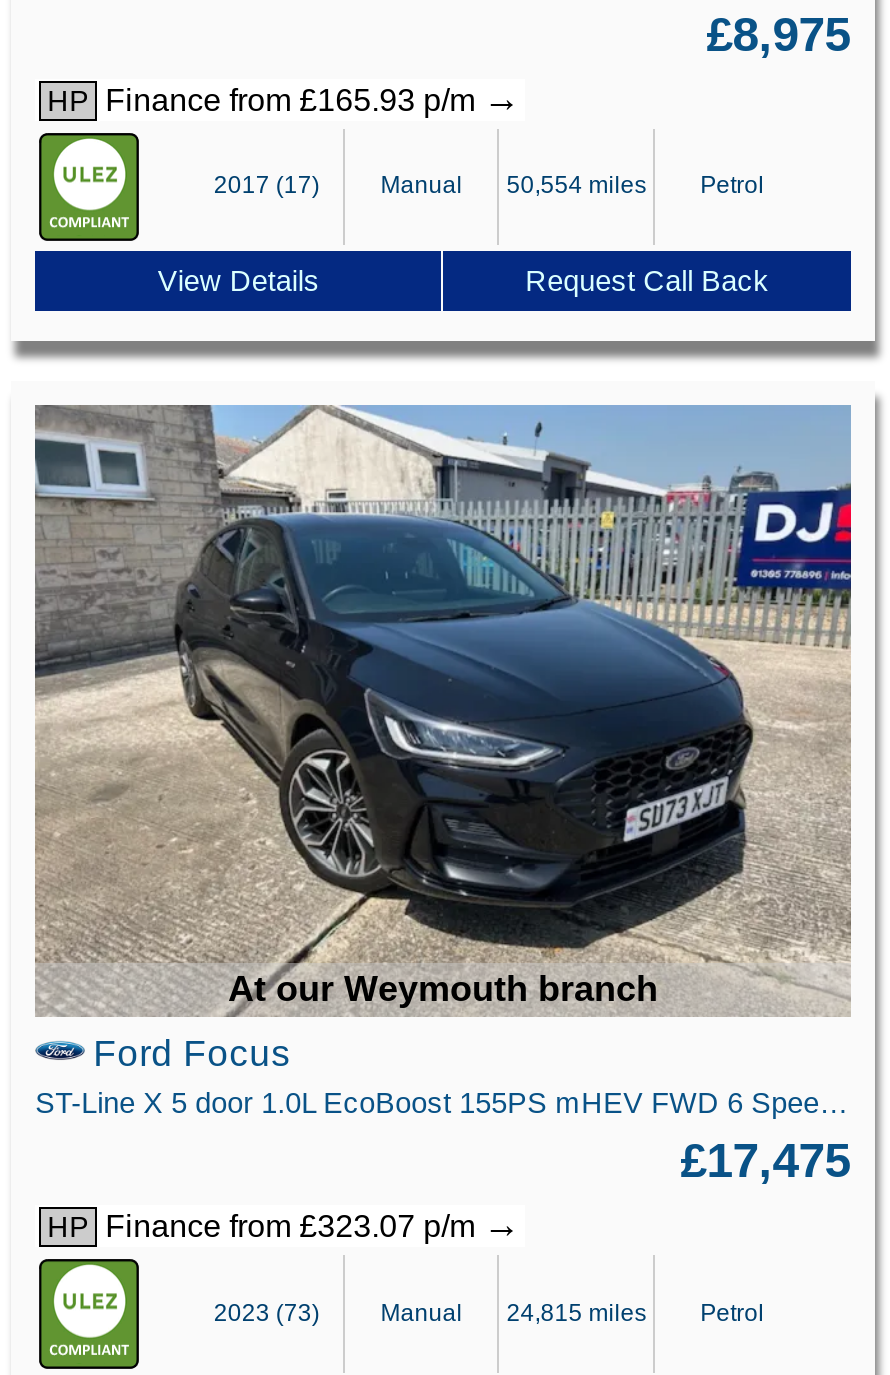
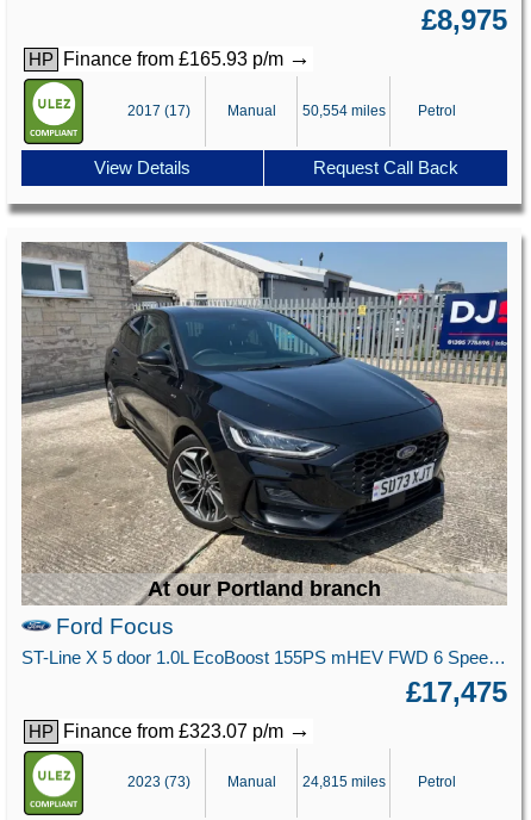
- At our Weymouth branch
+ At our Portland branch
